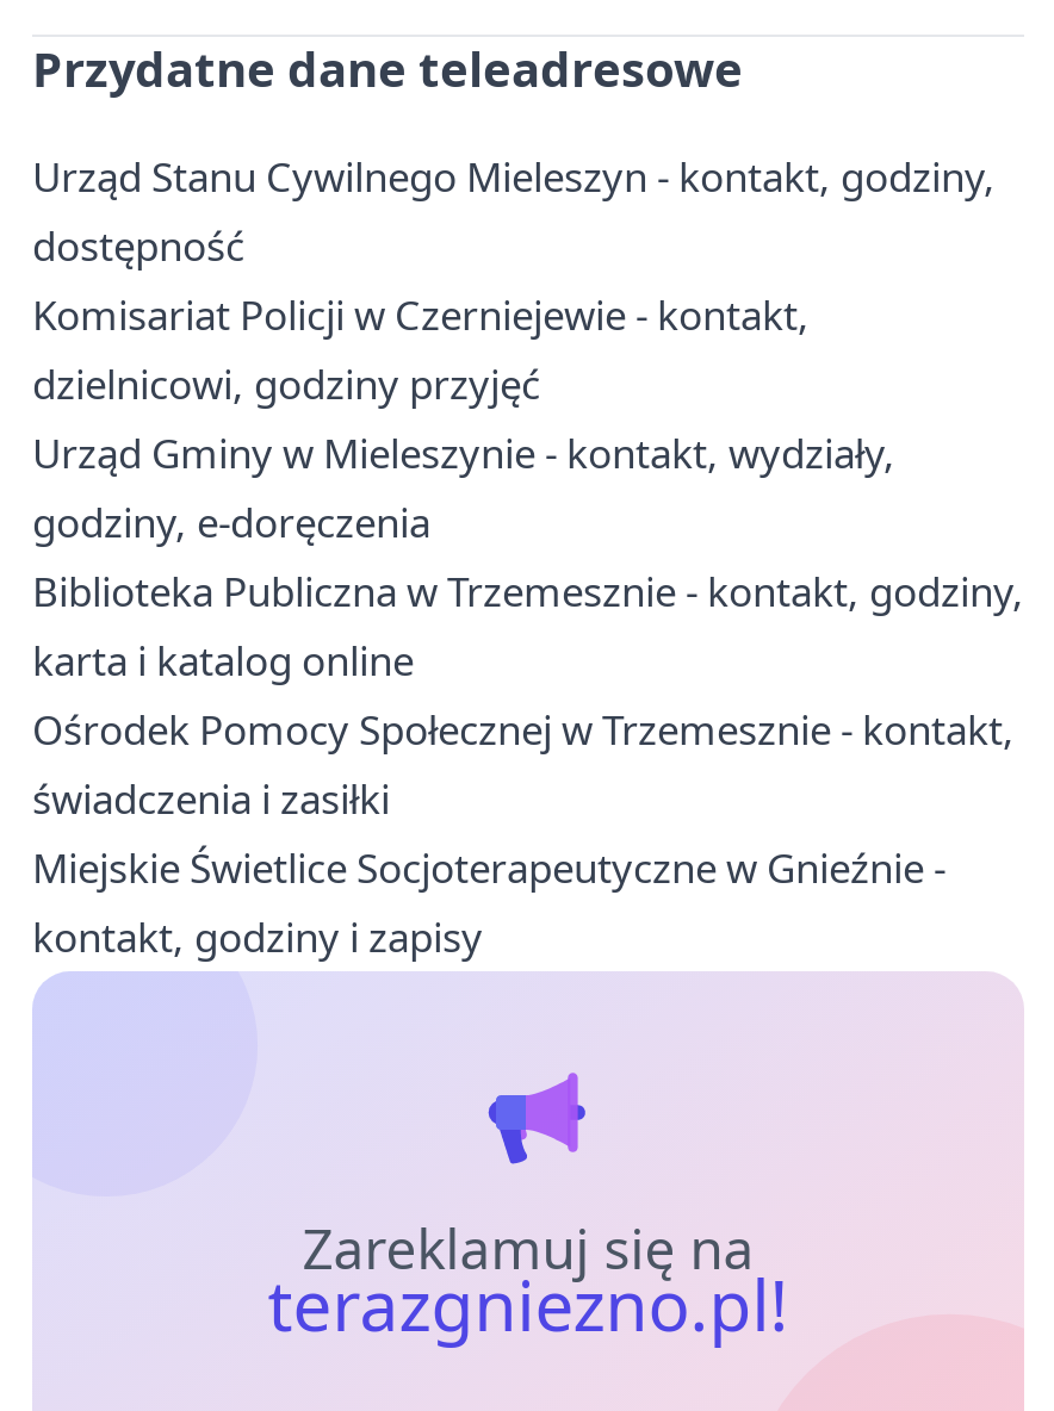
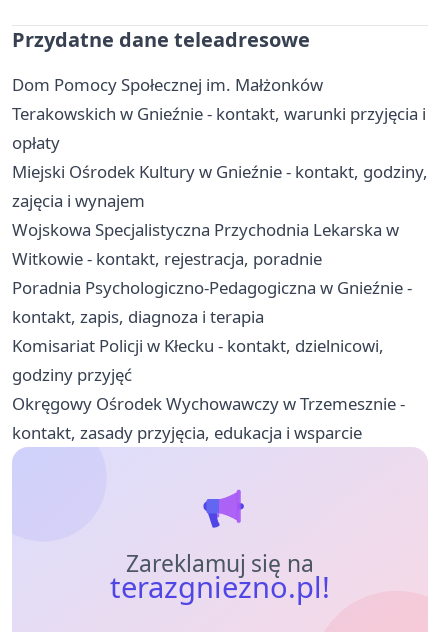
- Urząd Stanu Cywilnego Mieleszyn - kontakt, godziny,
- dostępność
- Komisariat Policji w Czerniejewie - kontakt,
- dzielnicowi, godziny przyjęć
- Urząd Gminy w Mieleszynie - kontakt, wydziały,
- godziny, e-doręczenia
- Biblioteka Publiczna w Trzemesznie - kontakt, godziny,
- karta i katalog online
- Ośrodek Pomocy Społecznej w Trzemesznie - kontakt,
- świadczenia i zasiłki
- Miejskie Świetlice Socjoterapeutyczne w Gnieźnie -
- kontakt, godziny i zapisy
+ Dom Pomocy Społecznej im. Małżonków
+ Terakowskich w Gnieźnie - kontakt, warunki przyjęcia i
+ opłaty
+ Miejski Ośrodek Kultury w Gnieźnie - kontakt, godziny,
+ zajęcia i wynajem
+ Wojskowa Specjalistyczna Przychodnia Lekarska w
+ Witkowie - kontakt, rejestracja, poradnie
+ Poradnia Psychologiczno-Pedagogiczna w Gnieźnie -
+ kontakt, zapis, diagnoza i terapia
+ Komisariat Policji w Kłecku - kontakt, dzielnicowi,
+ godziny przyjęć
+ Okręgowy Ośrodek Wychowawczy w Trzemesznie -
+ kontakt, zasady przyjęcia, edukacja i wsparcie
